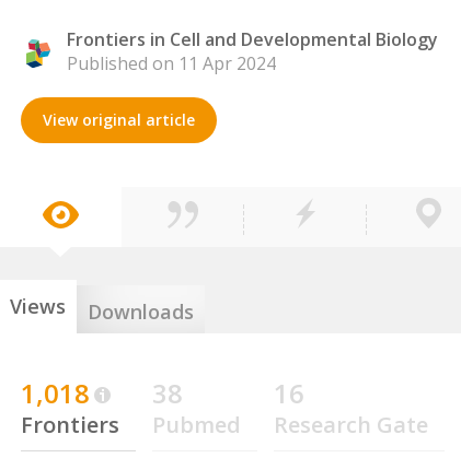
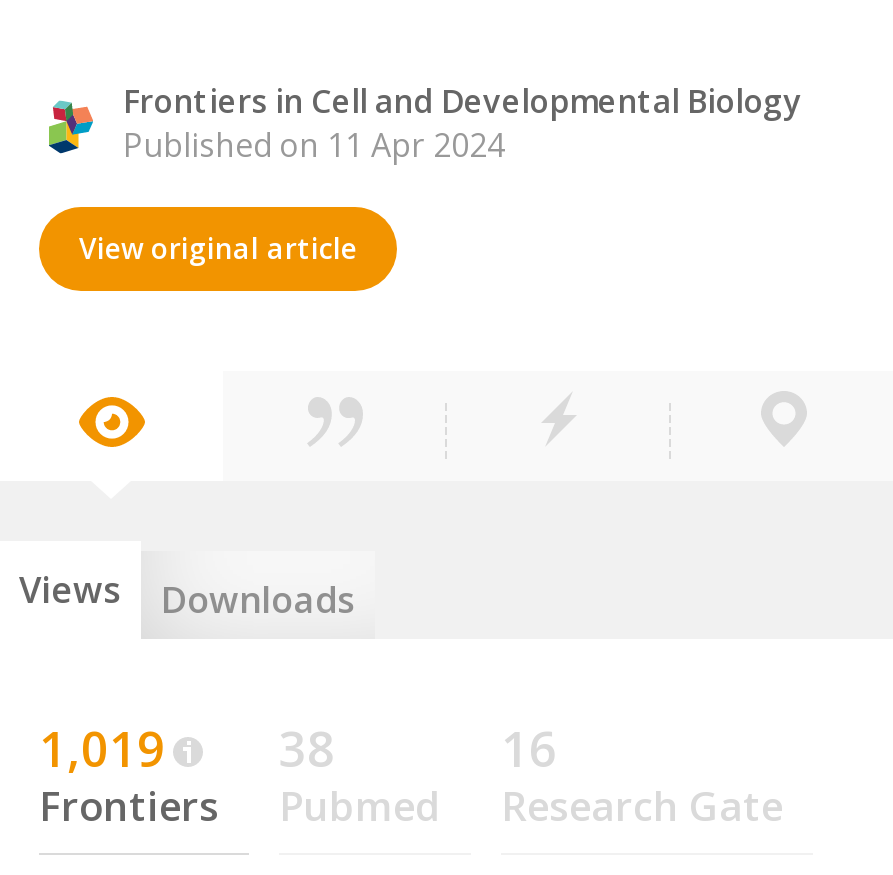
- 1,018
+ 1,019
